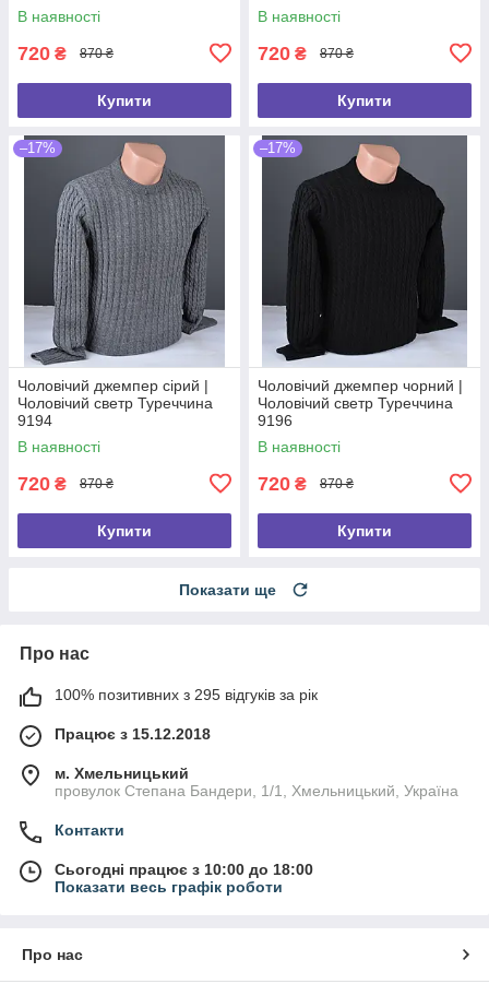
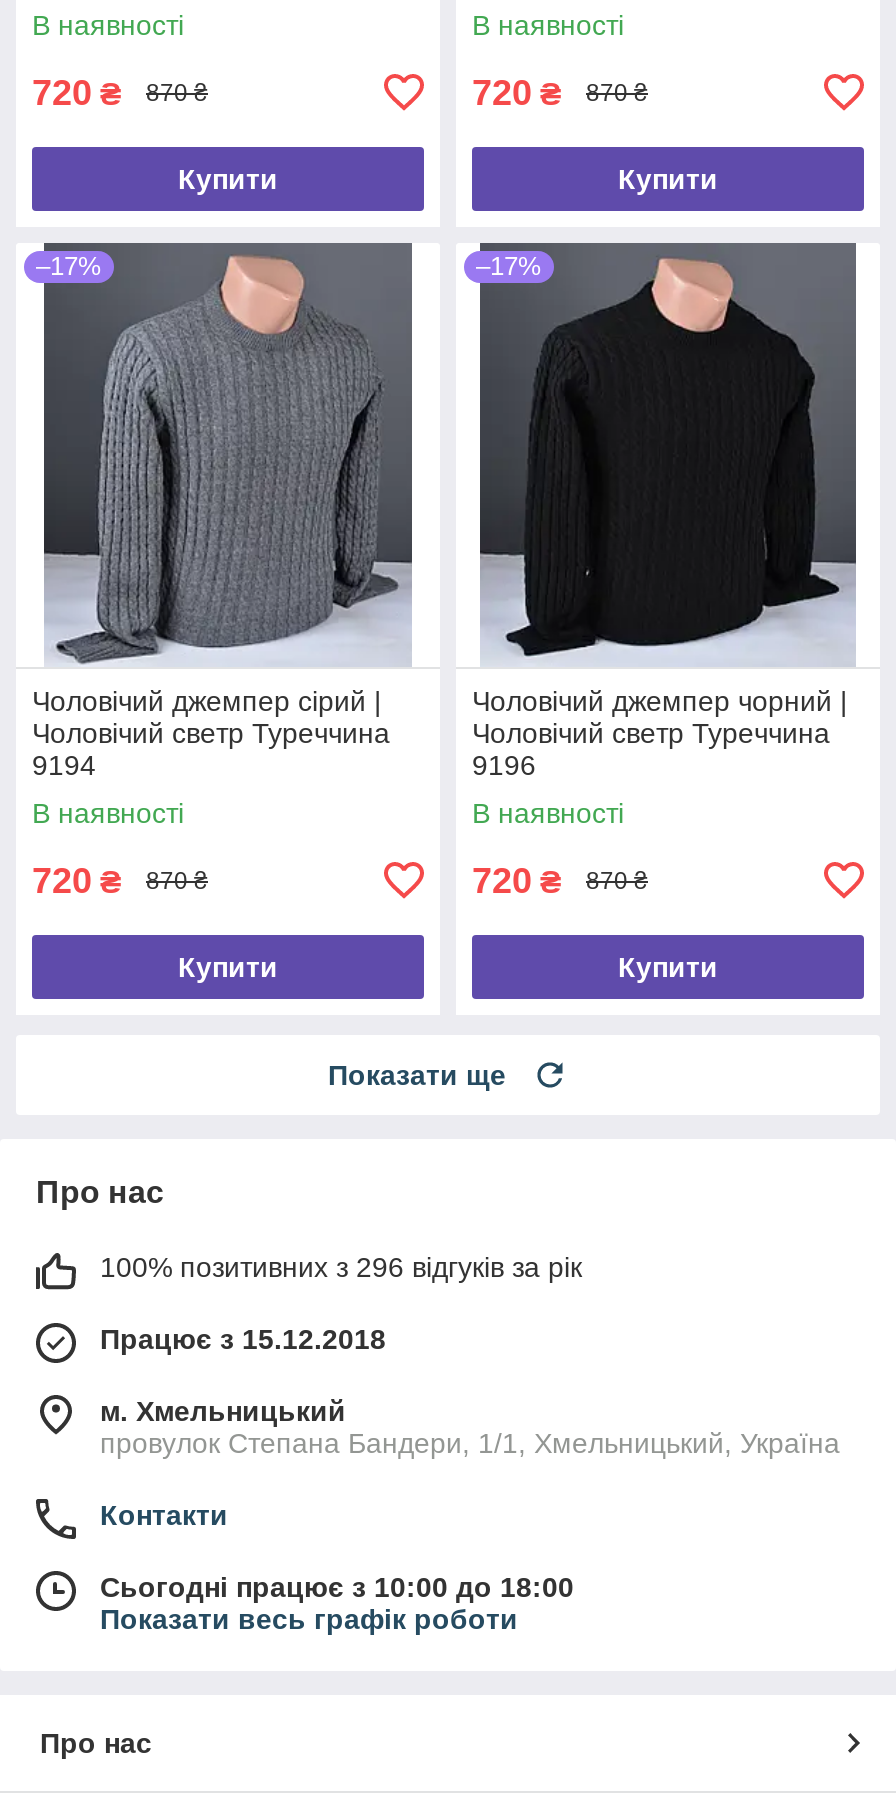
- 100% позитивних з 295 відгуків за рік
+ 100% позитивних з 296 відгуків за рік
